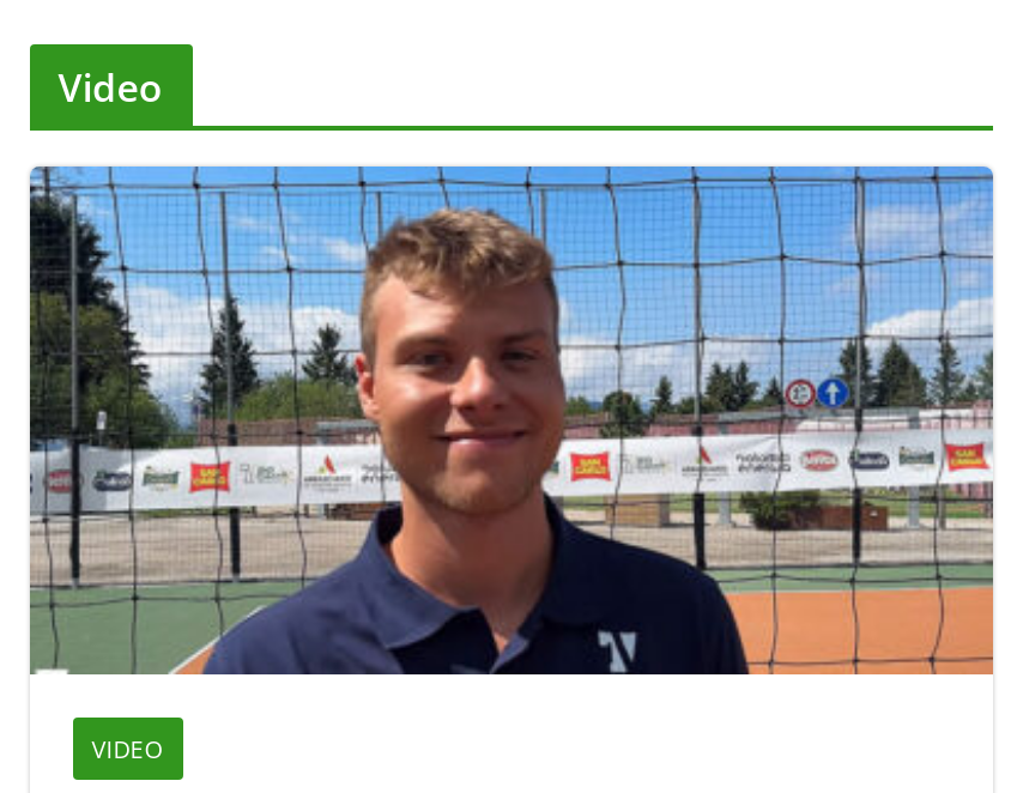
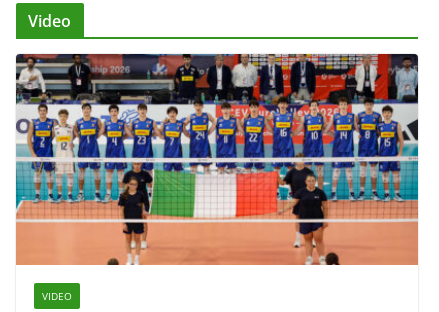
- [image]
+ [image]
